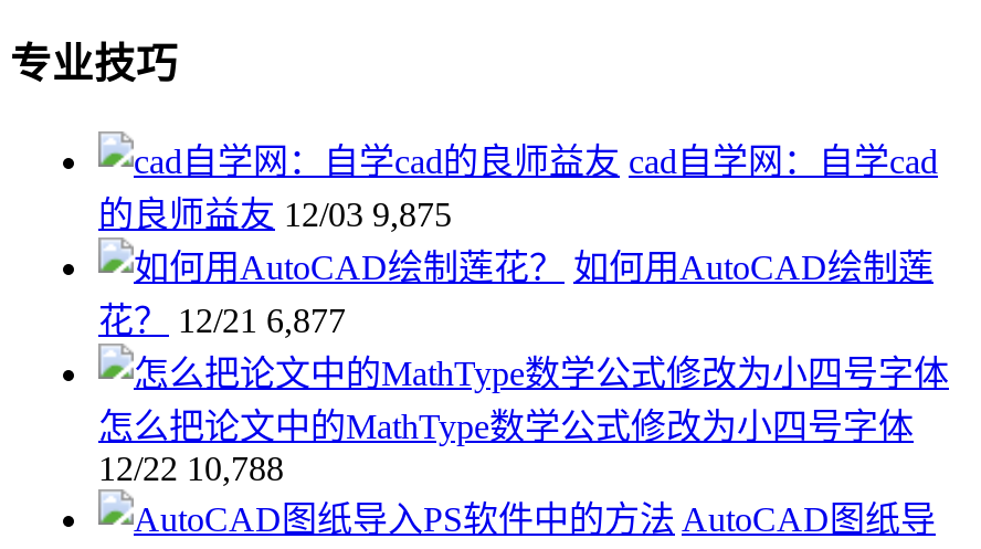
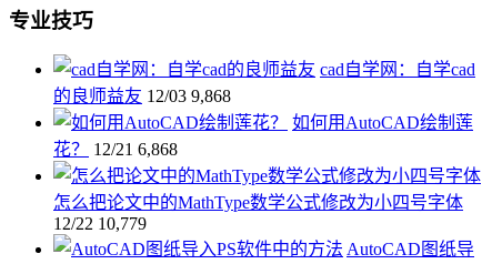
- 的良师益友 12/03 9,875
+ 的良师益友 12/03 9,868

- 花？ 12/21 6,877
+ 花？ 12/21 6,868

- 12/22 10,788
+ 12/22 10,779
